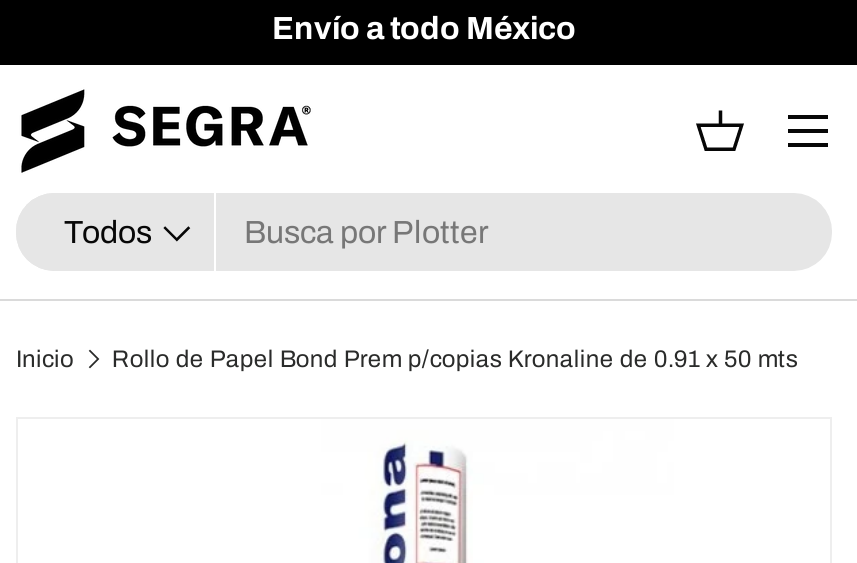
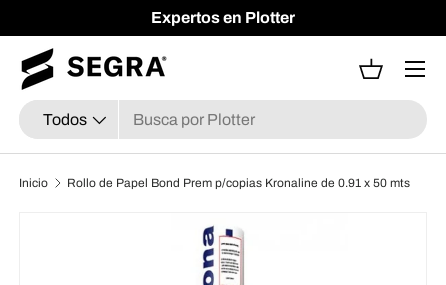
- Envío a todo México
+ Expertos en Plotter
